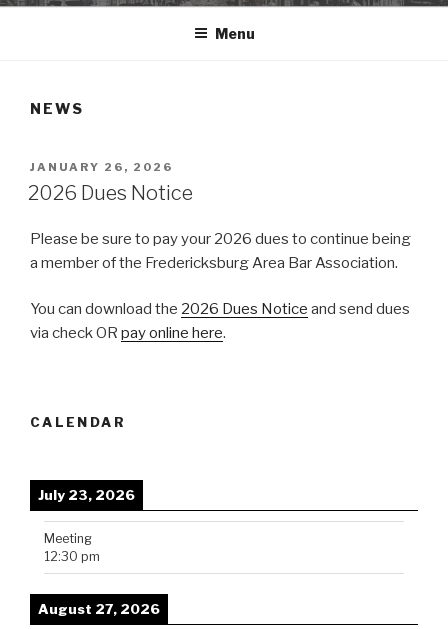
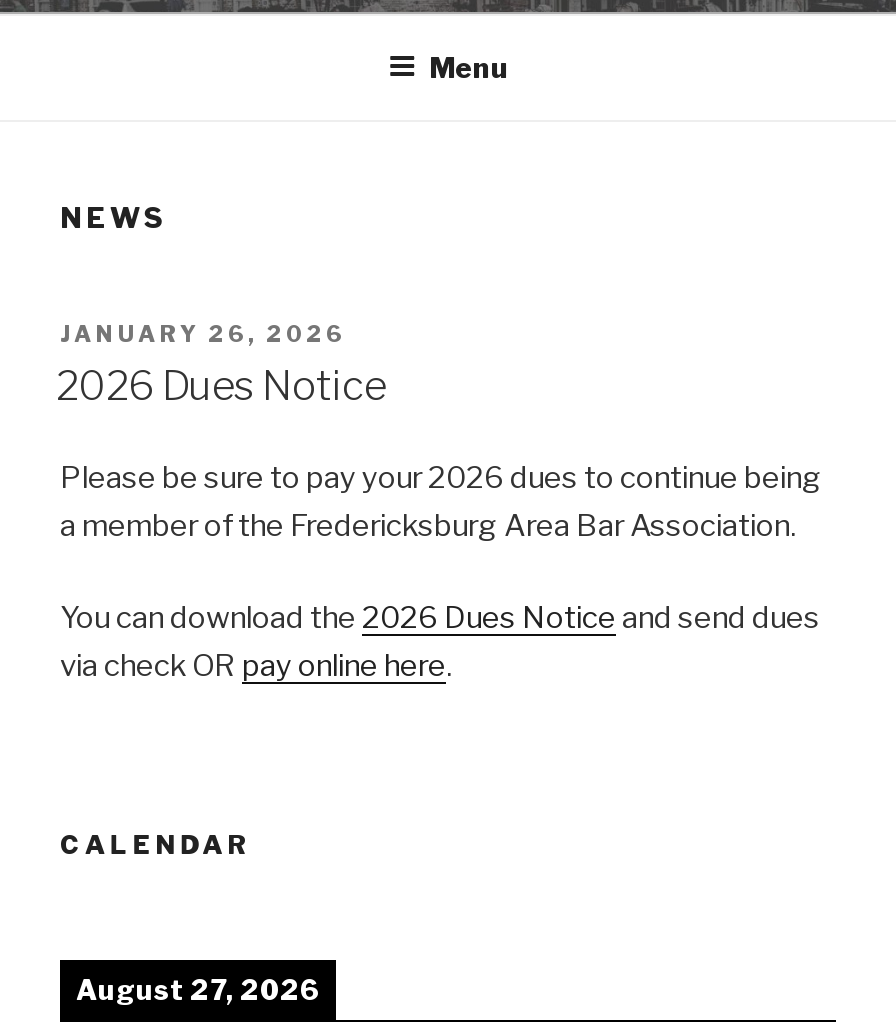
- July 23, 2026
- Meeting
- 12:30 pm
